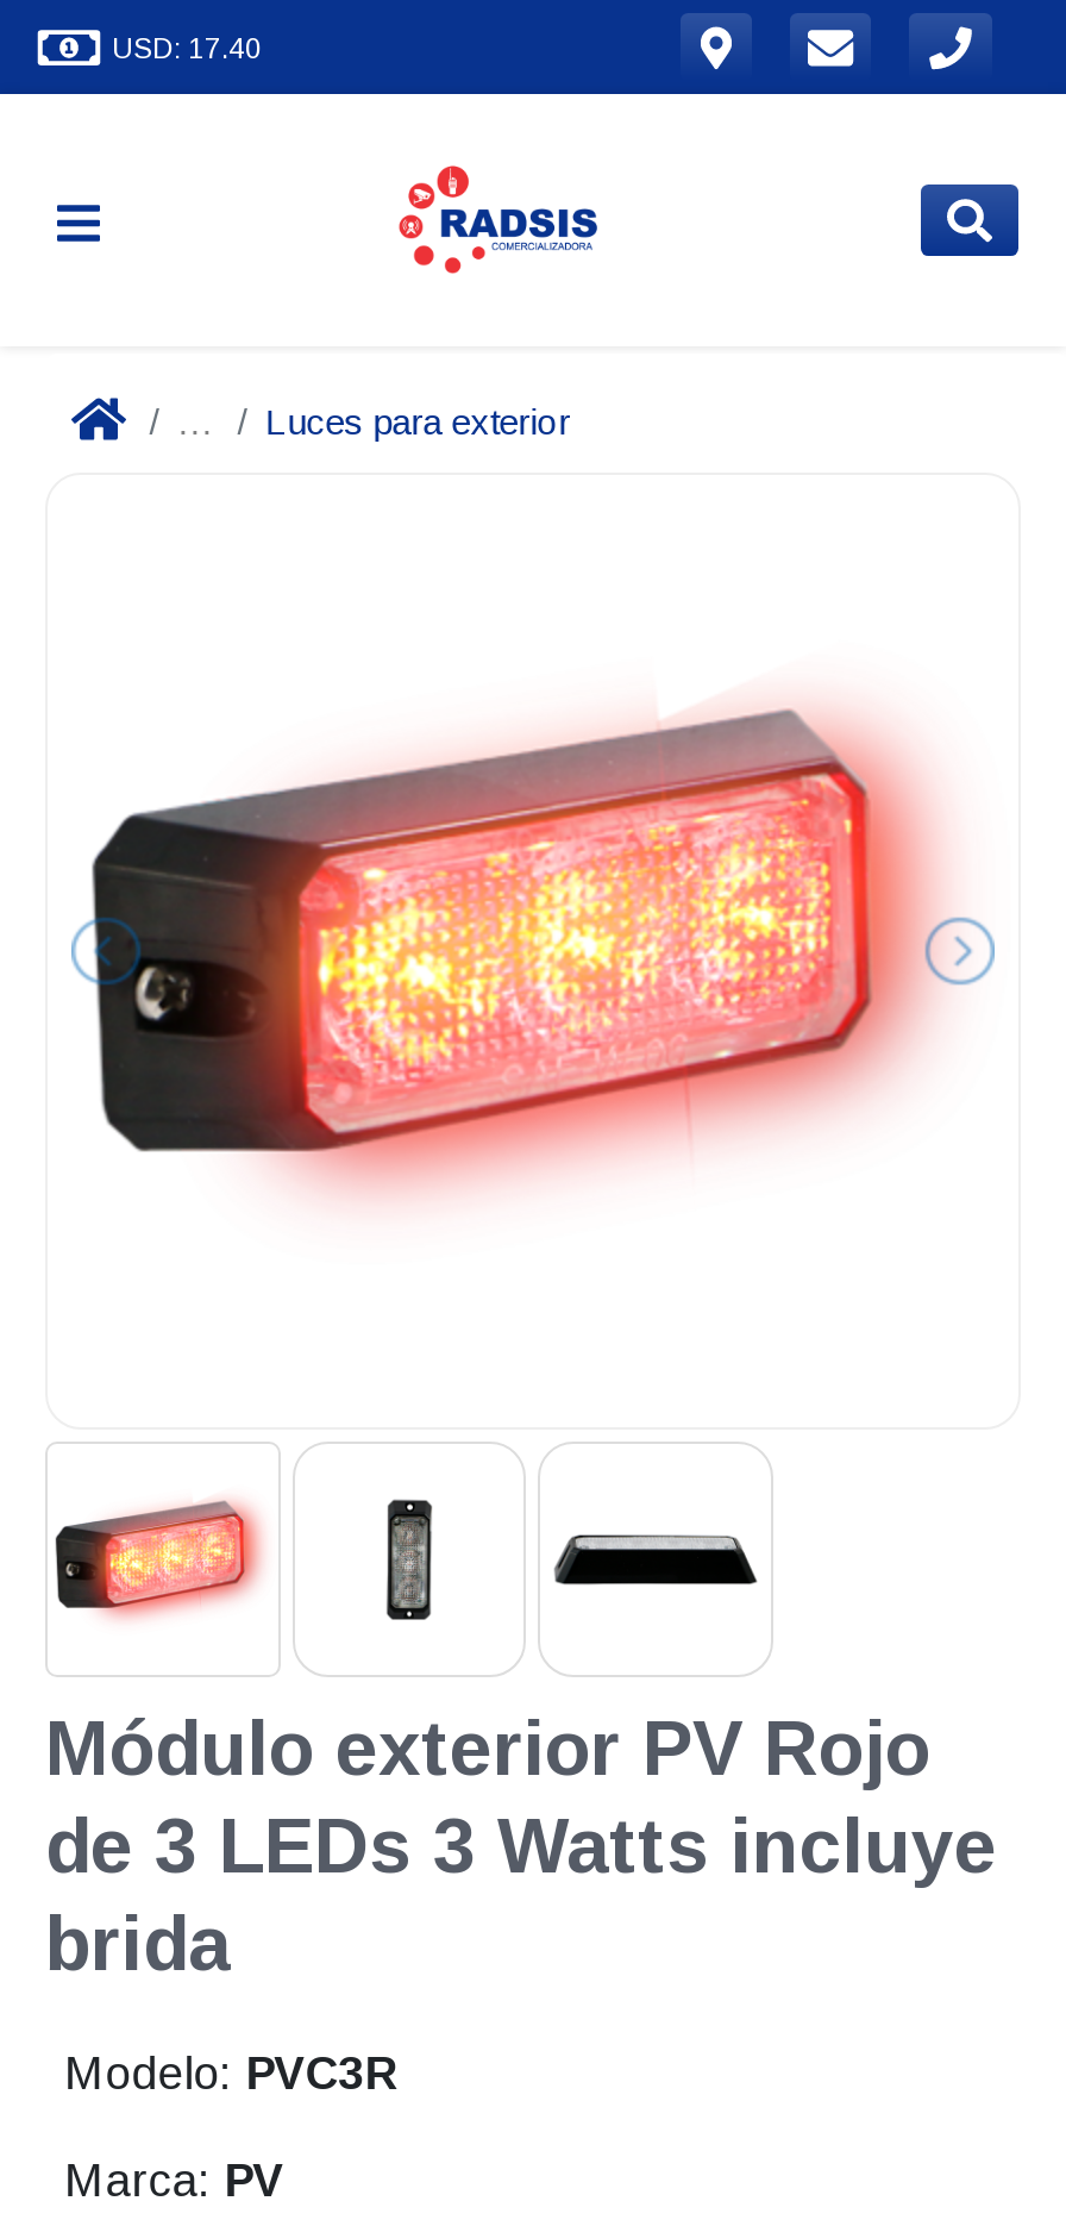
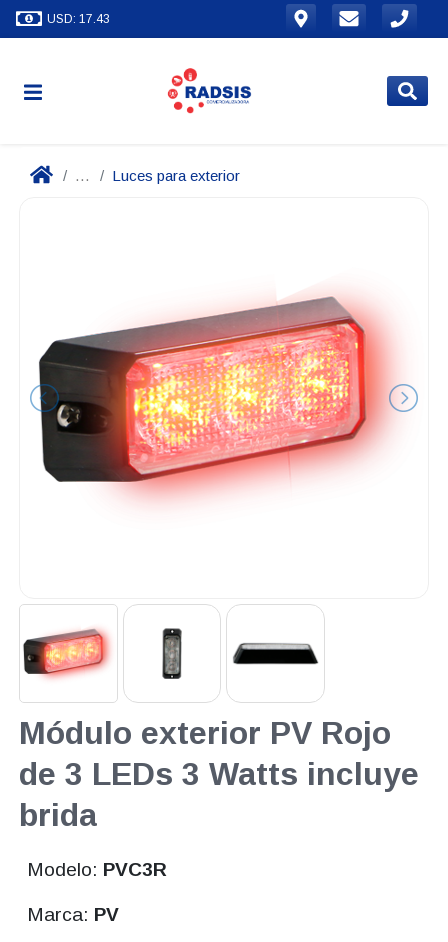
- USD: 17.40
+ USD: 17.43
